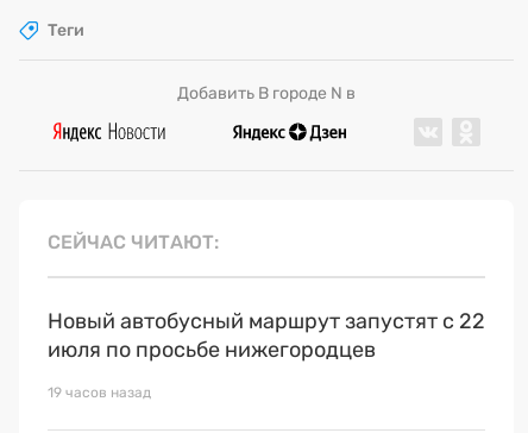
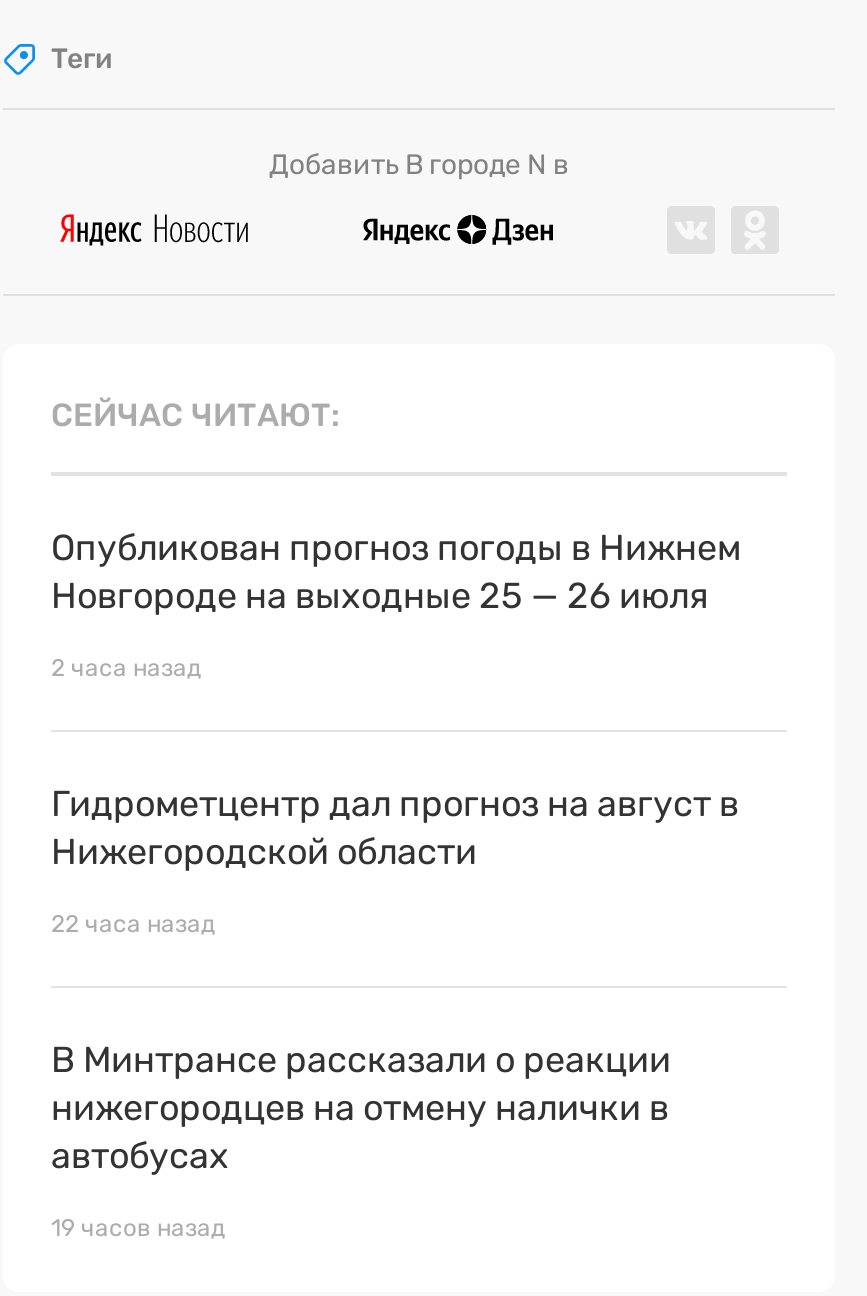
- Новый автобусный маршрут запустят с 22
- июля по просьбе нижегородцев
+ Опубликован прогноз погоды в Нижнем
+ Новгороде на выходные 25 — 26 июля
+ 2 часа назад
+ Гидрометцентр дал прогноз на август в
+ Нижегородской области
+ 22 часа назад
+ В Минтрансе рассказали о реакции
+ нижегородцев на отмену налички в
+ автобусах
